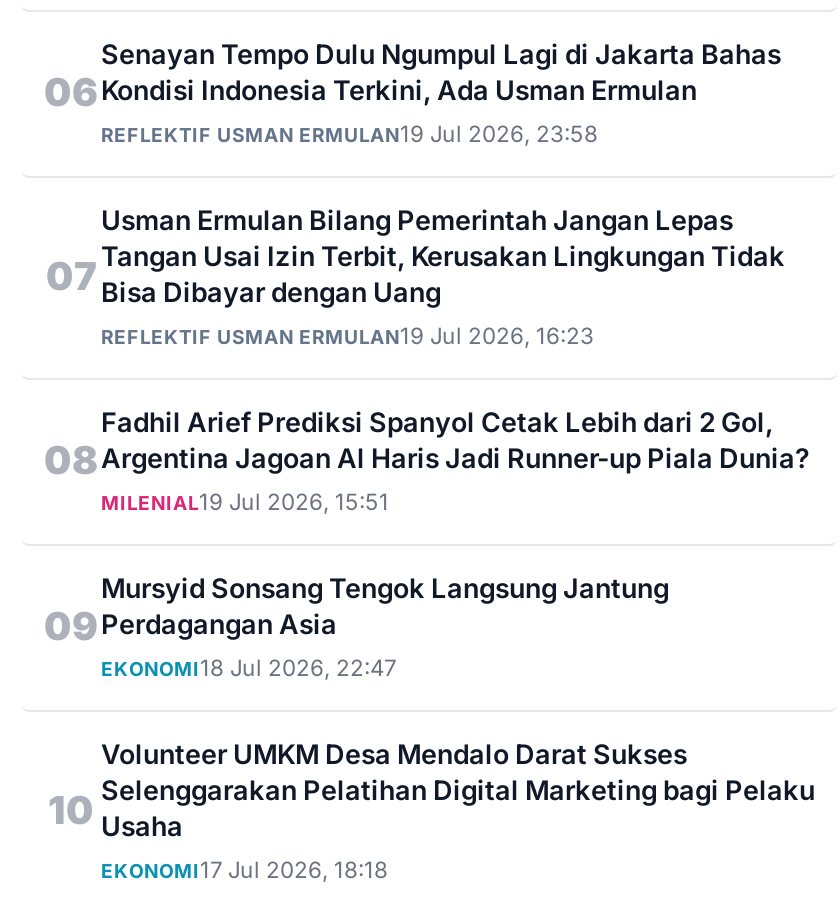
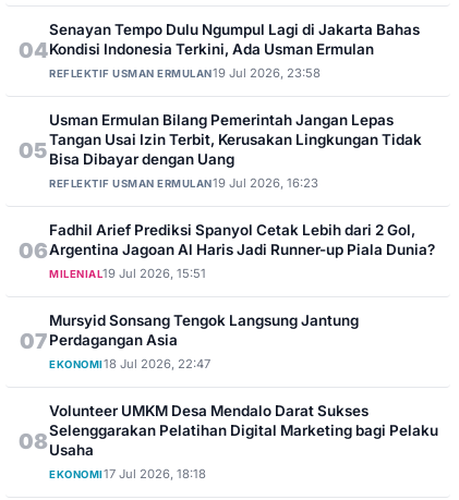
- 06 Kondisi Indonesia Terkini, Ada Usman Ermulan
+ 04 Kondisi Indonesia Terkini, Ada Usman Ermulan

- 07 Tangan Usai Izin Terbit, Kerusakan Lingkungan Tidak Bisa Dibayar dengan Uang
+ 05 Tangan Usai Izin Terbit, Kerusakan Lingkungan Tidak Bisa Dibayar dengan Uang

- 08 Argentina Jagoan Al Haris Jadi Runner-up Piala Dunia?
+ 06 Argentina Jagoan Al Haris Jadi Runner-up Piala Dunia?

- 09 Perdagangan Asia
+ 07 Perdagangan Asia

- 10 Selenggarakan Pelatihan Digital Marketing bagi Pelaku Usaha
+ 08 Selenggarakan Pelatihan Digital Marketing bagi Pelaku Usaha
